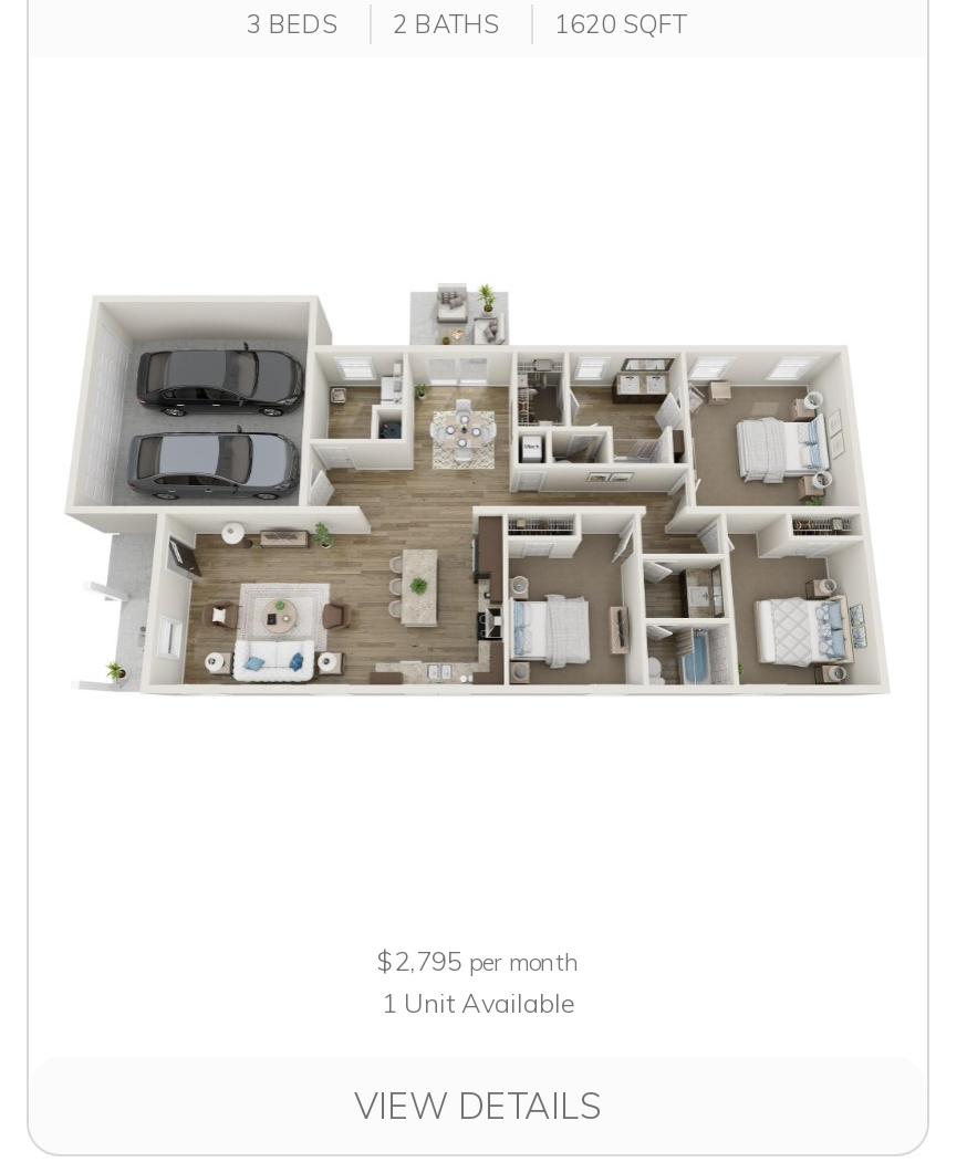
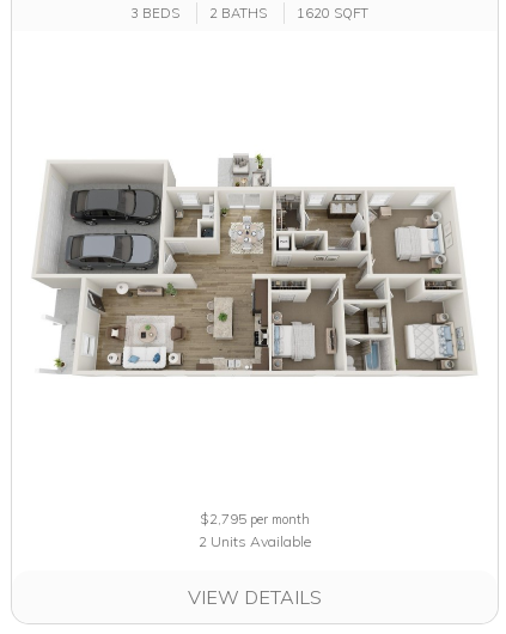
- 1 Unit Available
+ 2 Units Available
